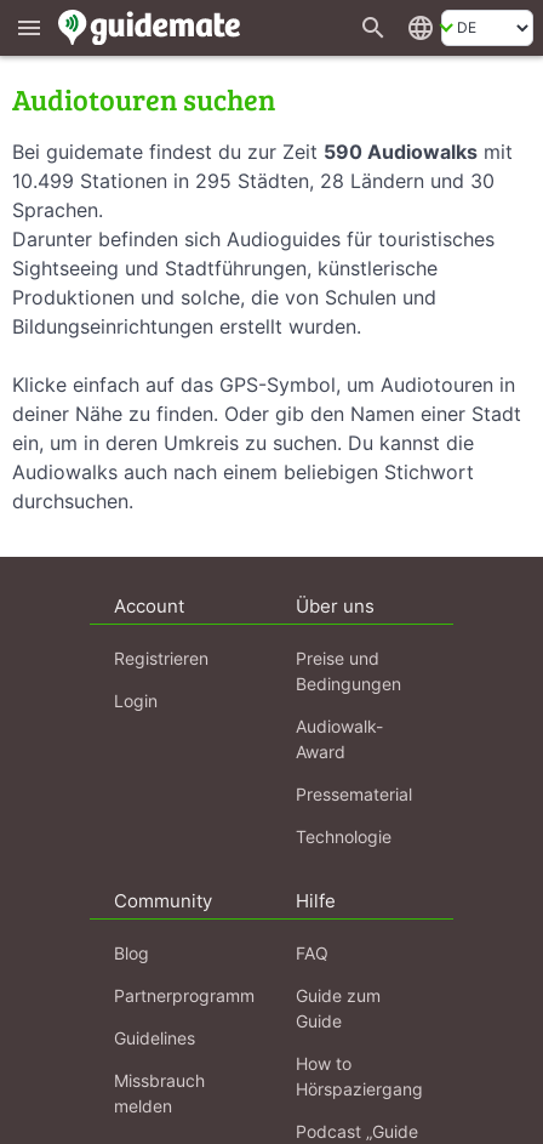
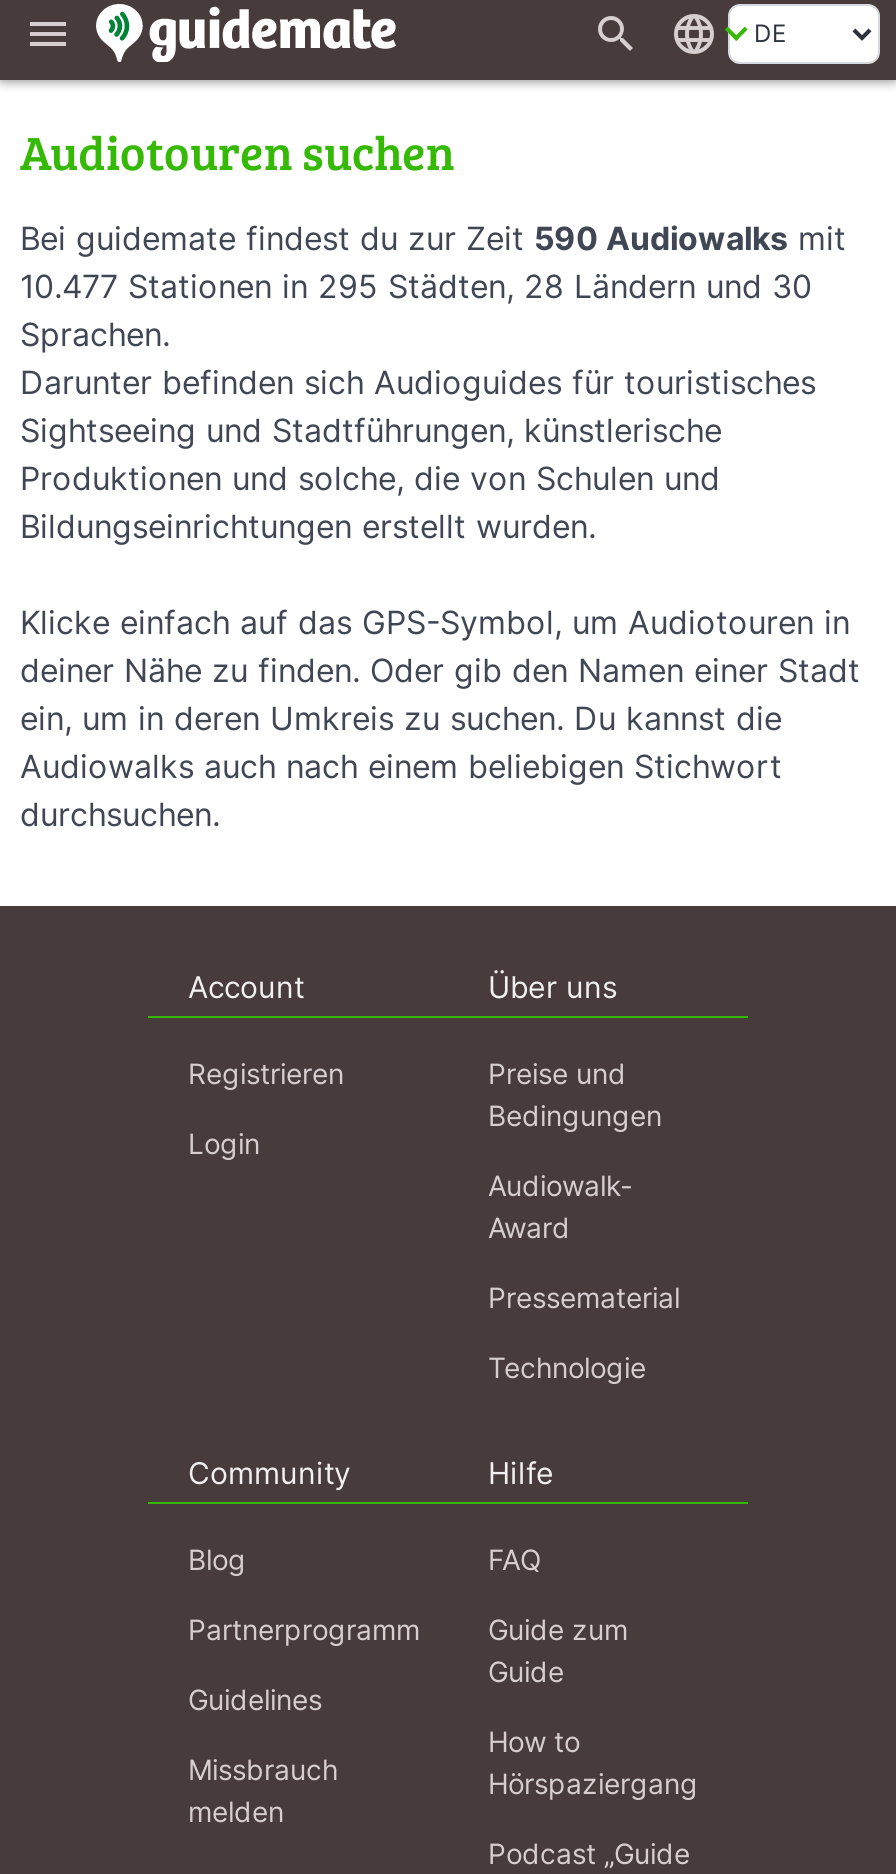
- 10.499 Stationen in 295 Städten, 28 Ländern und 30
+ 10.477 Stationen in 295 Städten, 28 Ländern und 30
